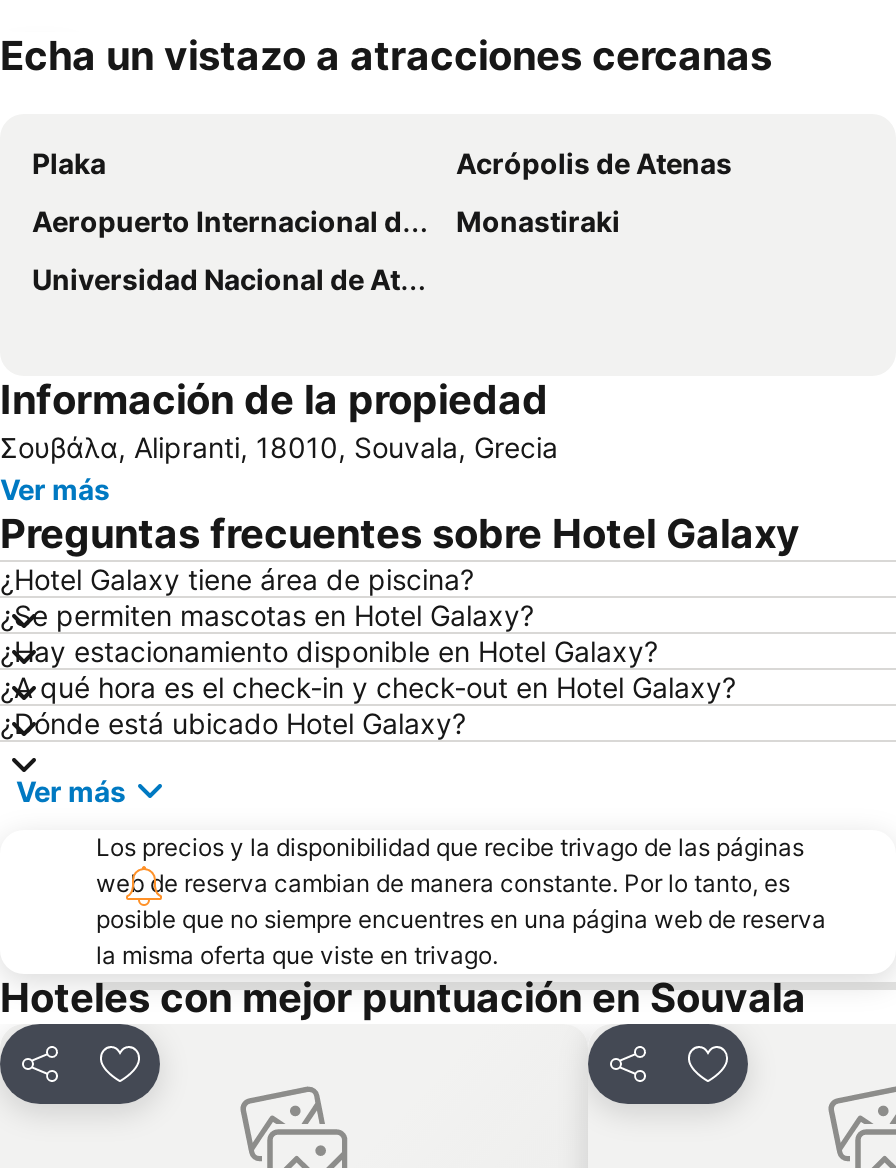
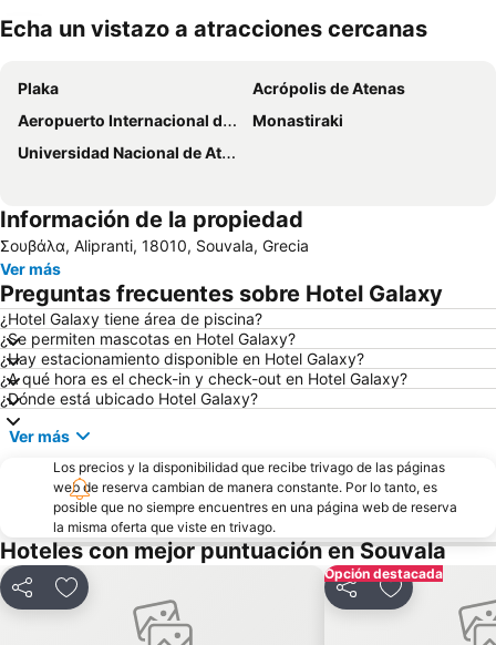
+ Opción destacada
